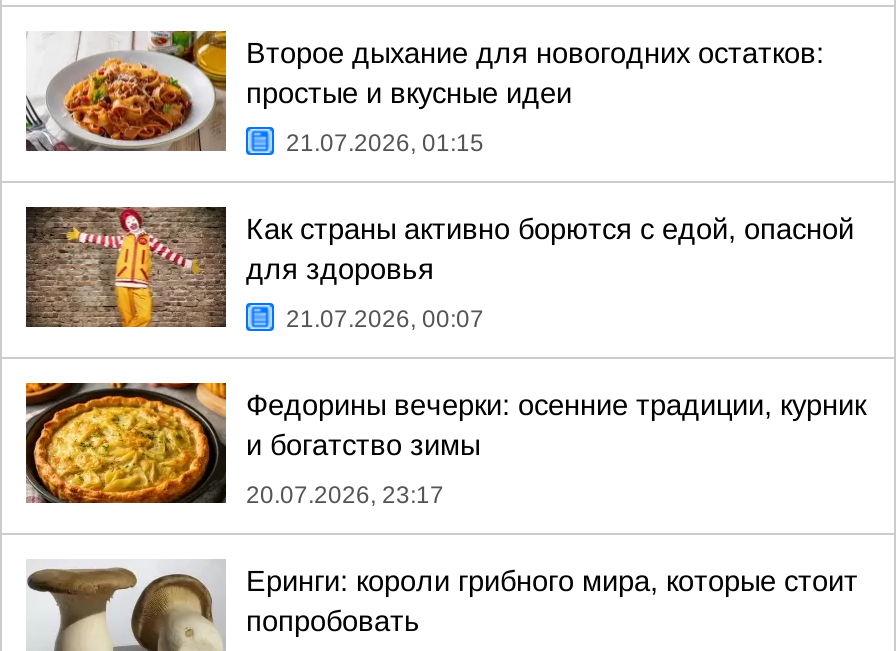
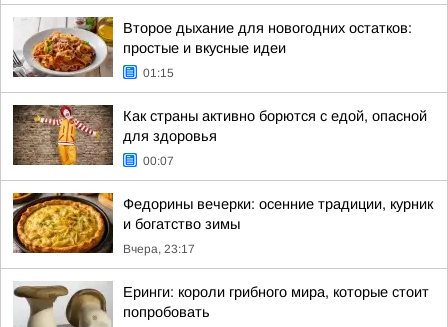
- 21.07.2026, 01:15
+ 01:15

- 21.07.2026, 00:07
+ 00:07

- 20.07.2026, 23:17
+ Вчера, 23:17
